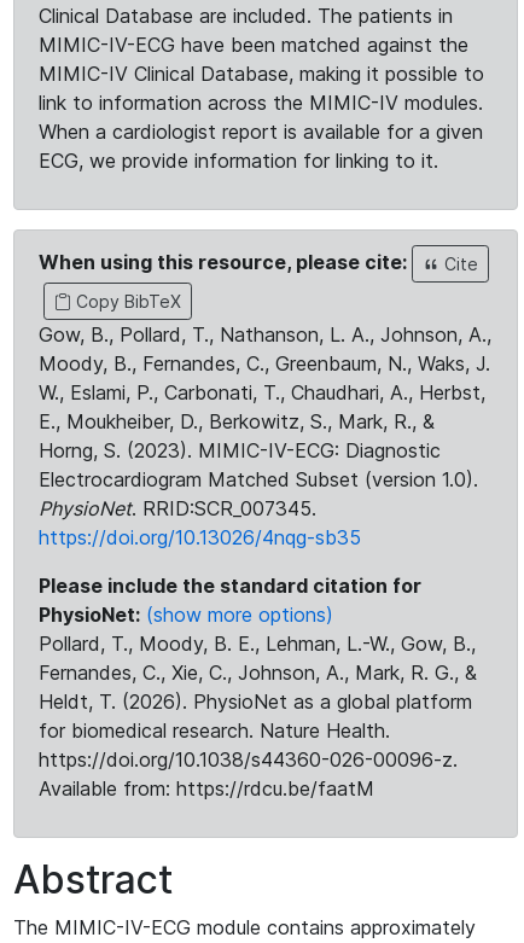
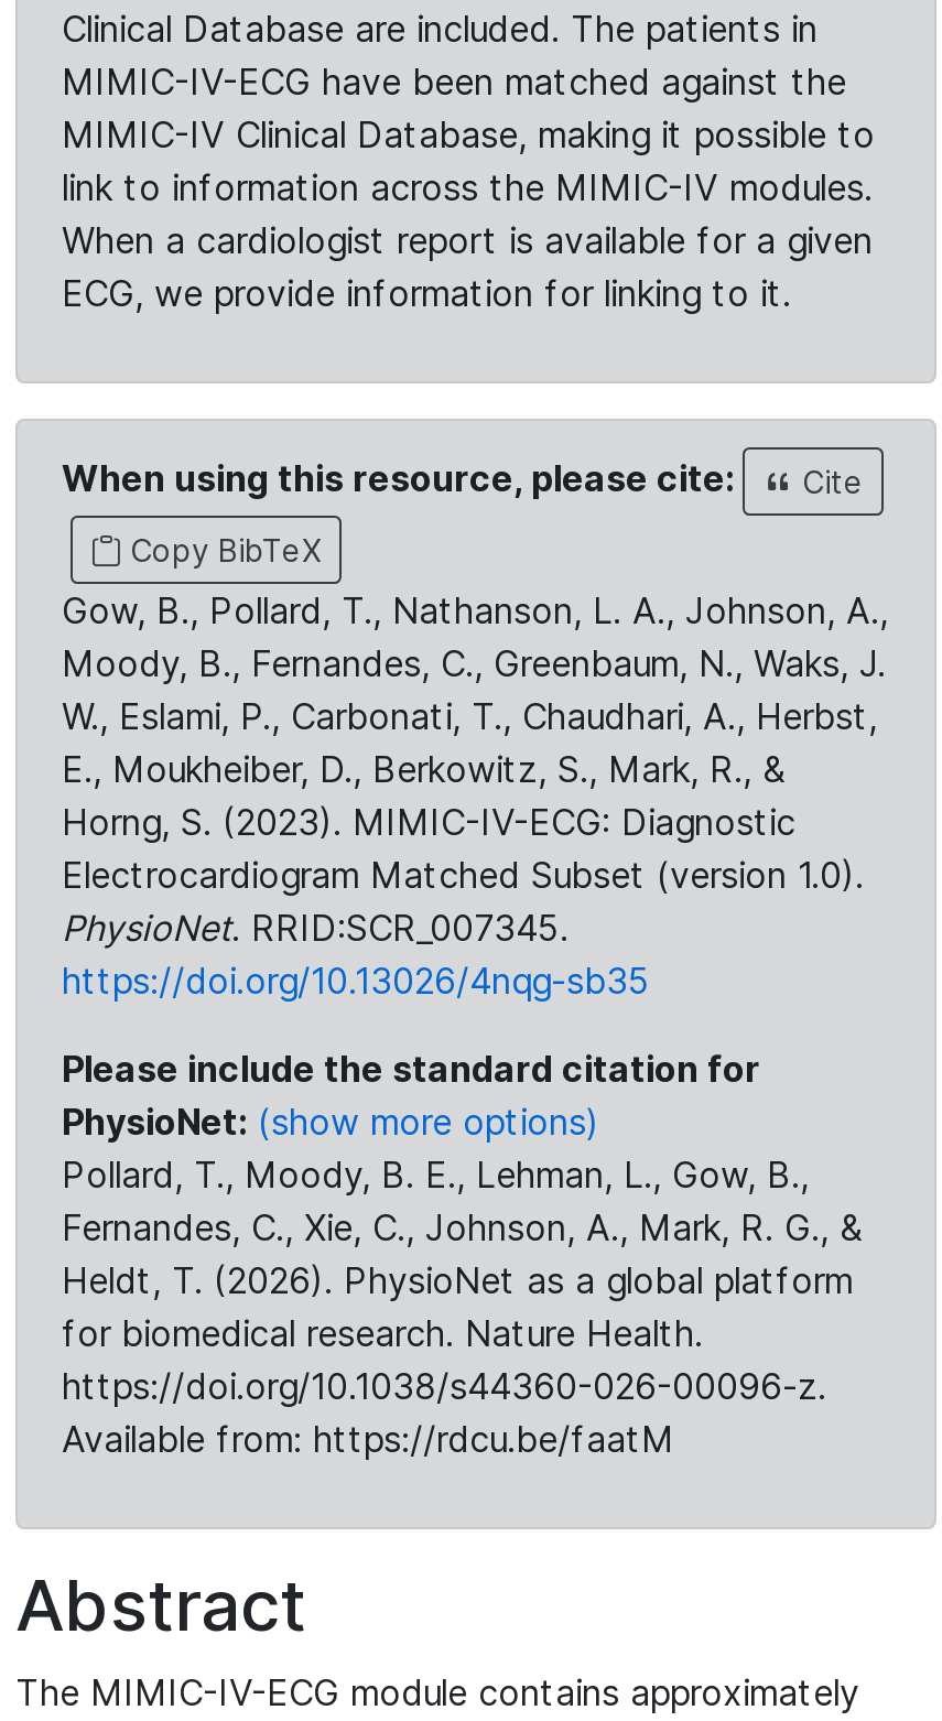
- Pollard, T., Moody, B. E., Lehman, L.-W., Gow, B.,
+ Pollard, T., Moody, B. E., Lehman, L., Gow, B.,
